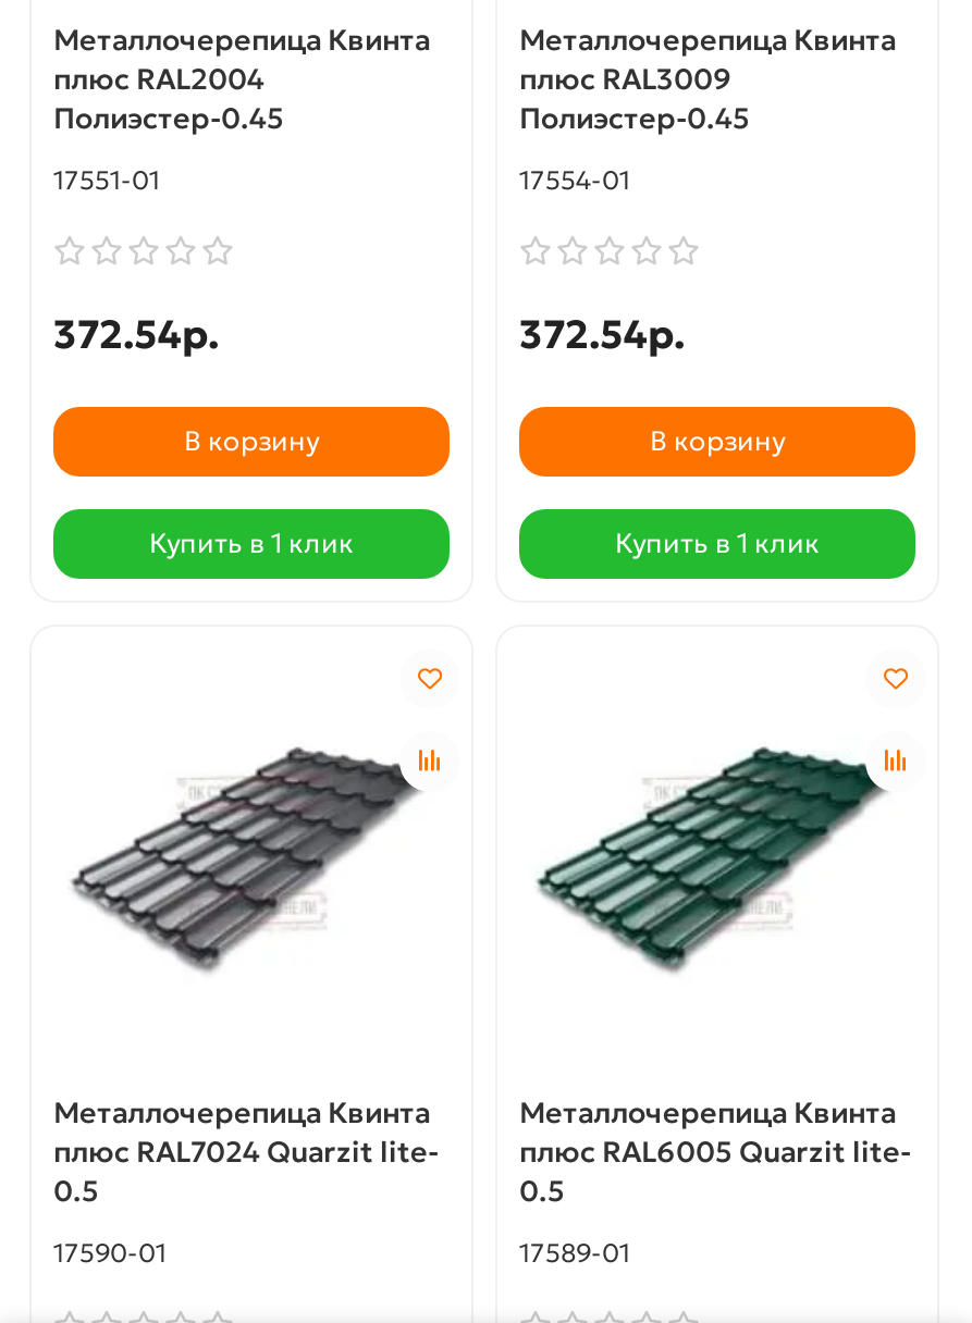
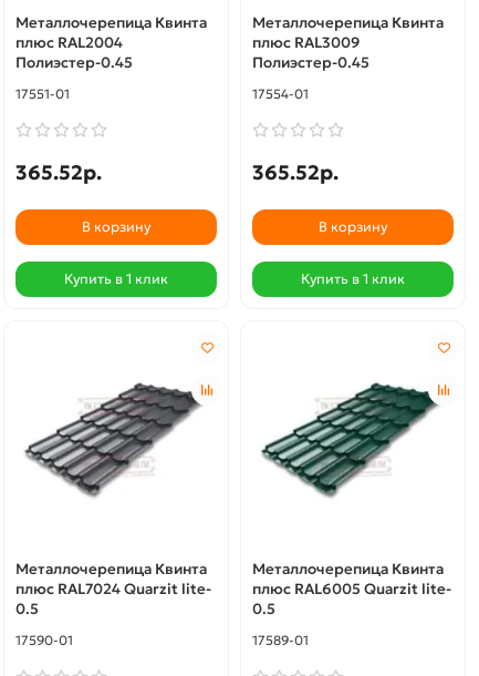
- 372.54р.
+ 365.52р.

- 372.54р.
+ 365.52р.
